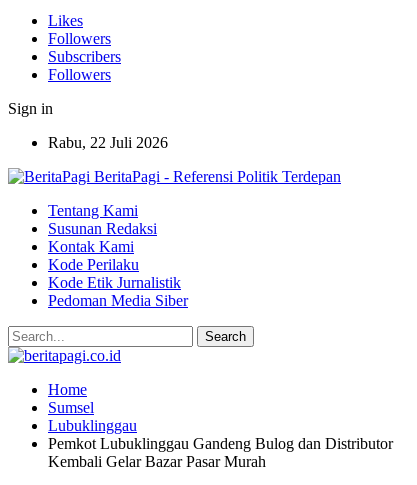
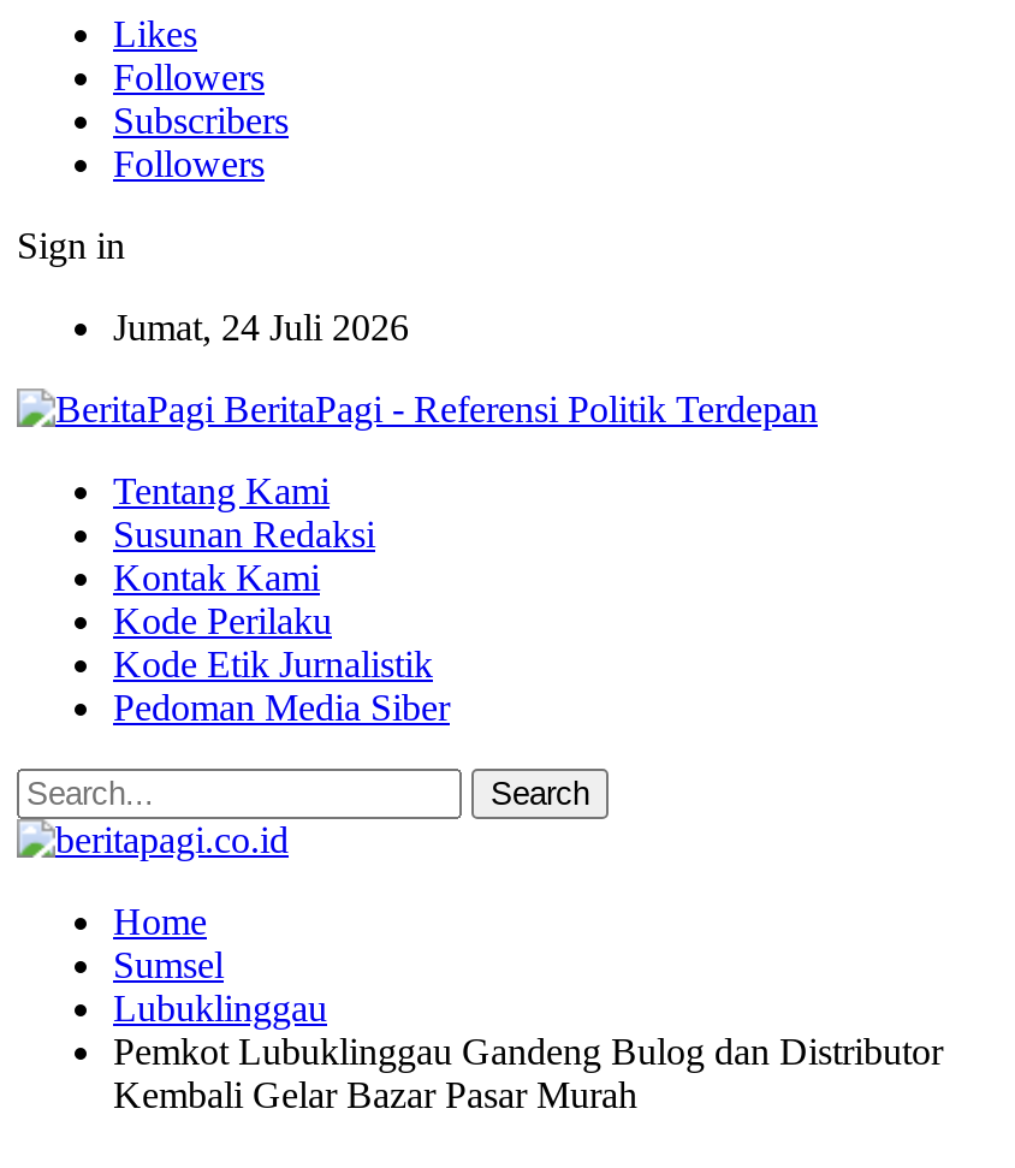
- Rabu, 22 Juli 2026
+ Jumat, 24 Juli 2026
